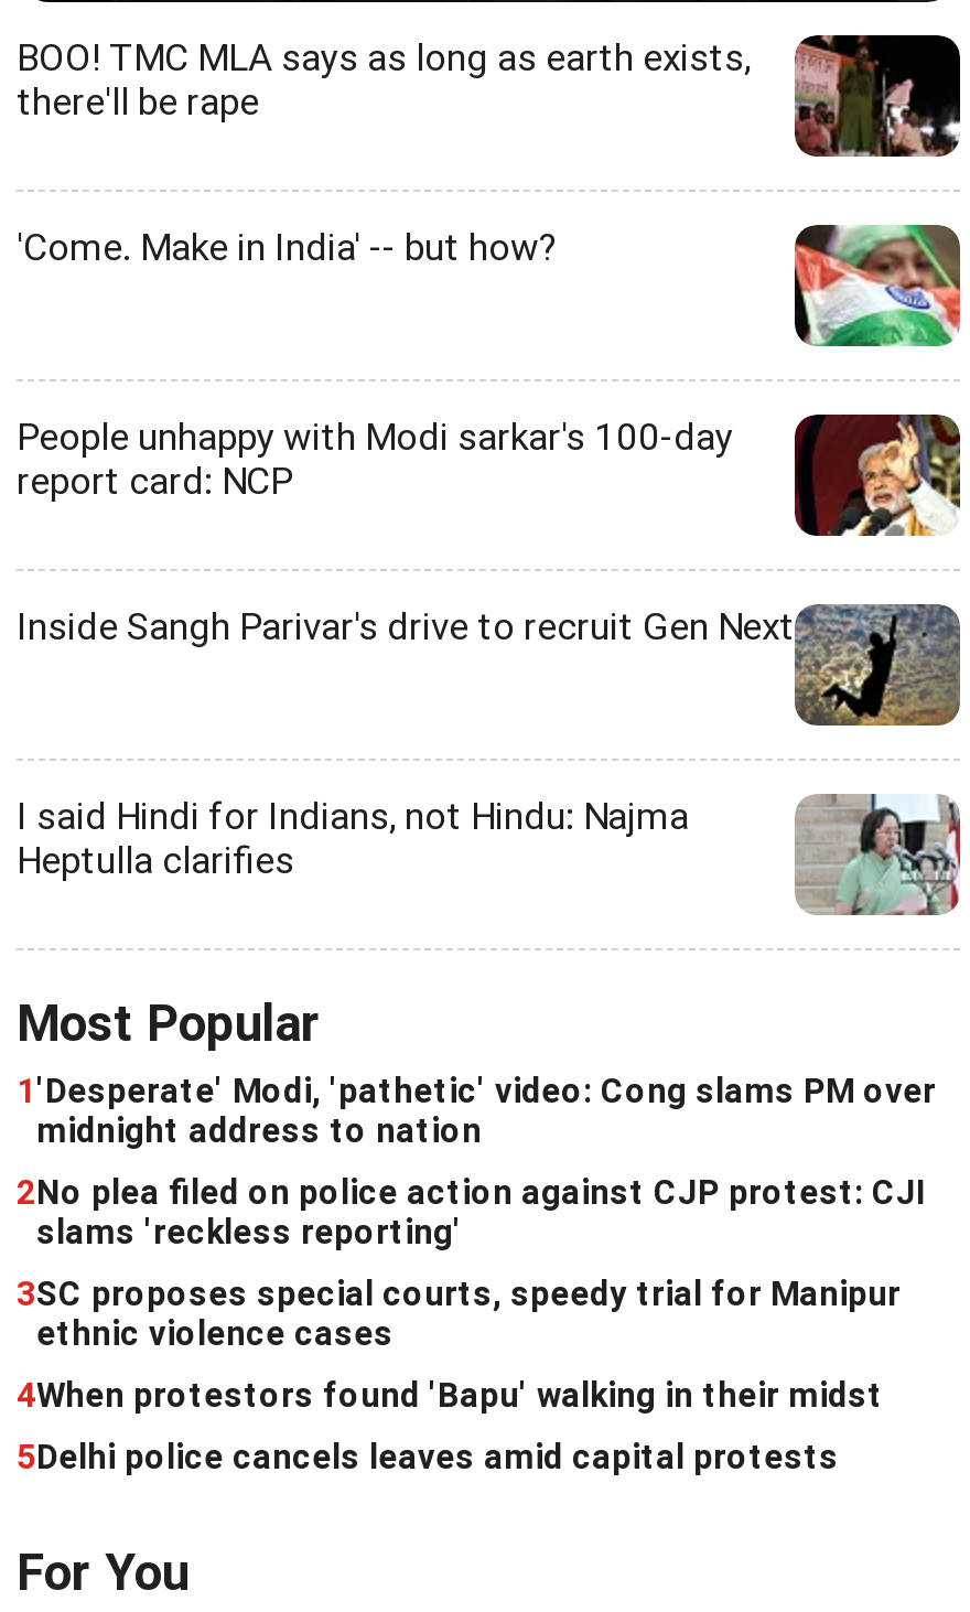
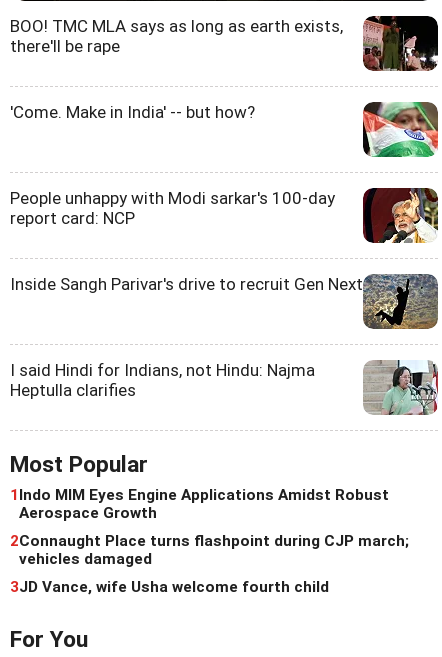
- 1 'Desperate' Modi, 'pathetic' video: Cong slams PM over
- midnight address to nation
- 2No plea filed on police action against CJP protest: CJI
- slams 'reckless reporting'
- 3SC proposes special courts, speedy trial for Manipur
- ethnic violence cases
- 4When protestors found 'Bapu' walking in their midst
- 5Delhi police cancels leaves amid capital protests
+ 1 Indo MIM Eyes Engine Applications Amidst Robust
+ Aerospace Growth
+ 2Connaught Place turns flashpoint during CJP march;
+ vehicles damaged
+ 3JD Vance, wife Usha welcome fourth child
